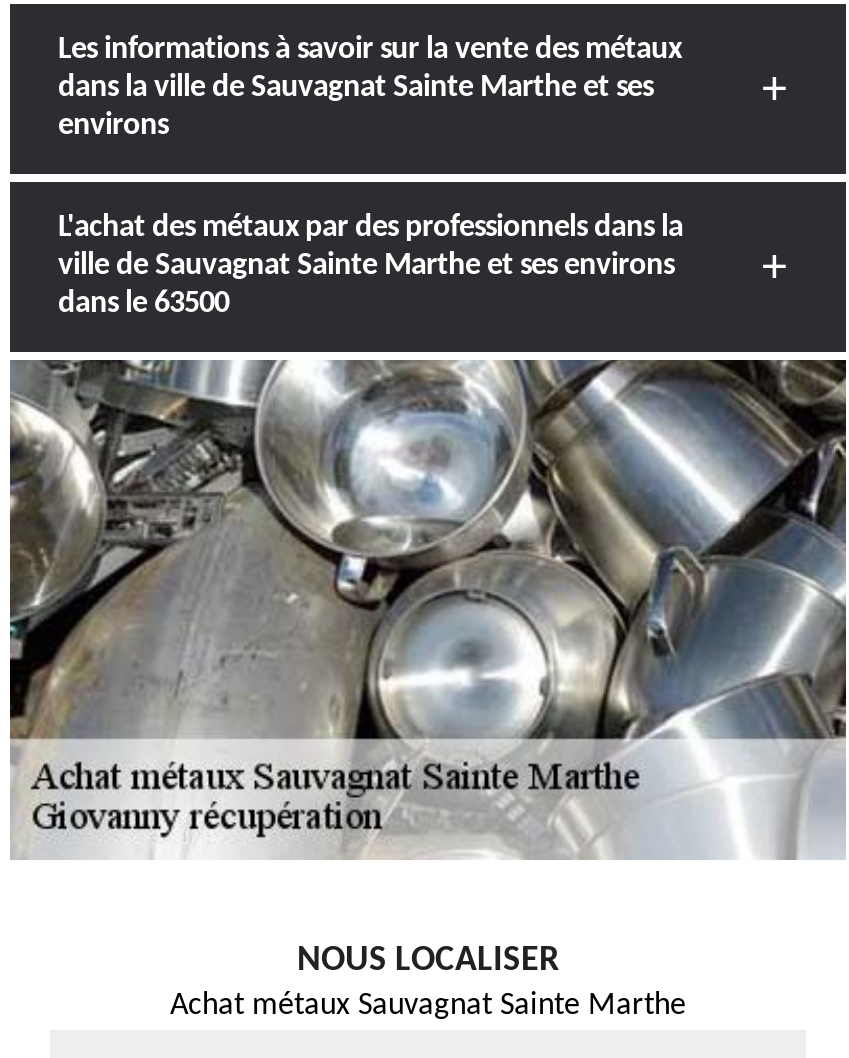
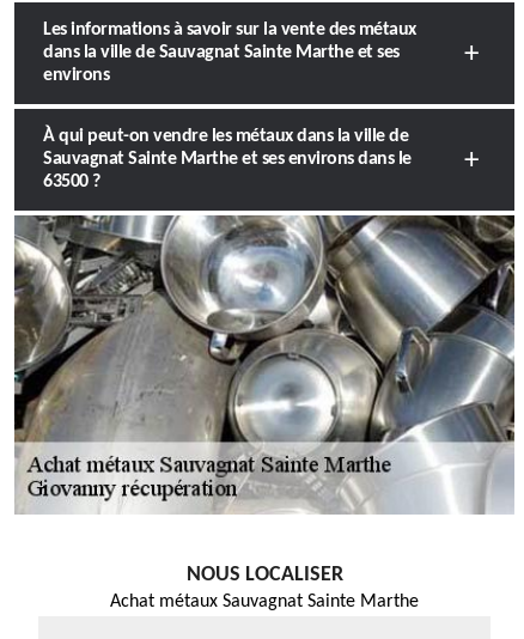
- L'achat des métaux par des professionnels dans la
- ville de Sauvagnat Sainte Marthe et ses environs
- dans le 63500
+ À qui peut-on vendre les métaux dans la ville de
+ Sauvagnat Sainte Marthe et ses environs dans le
+ 63500 ?
